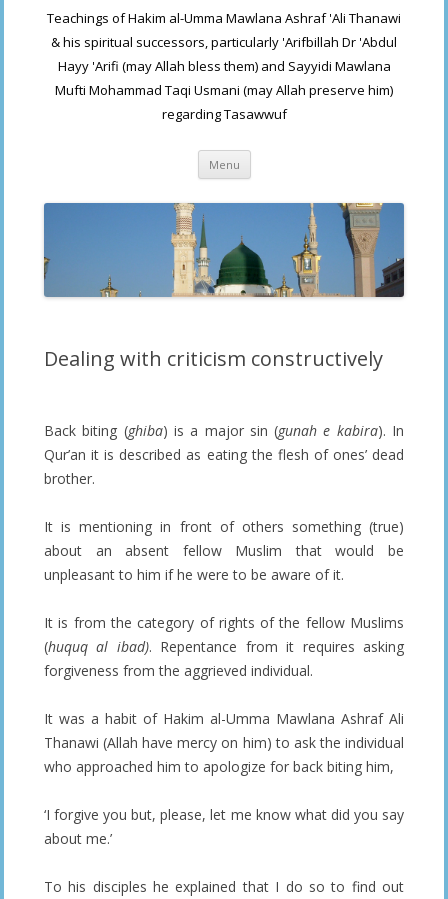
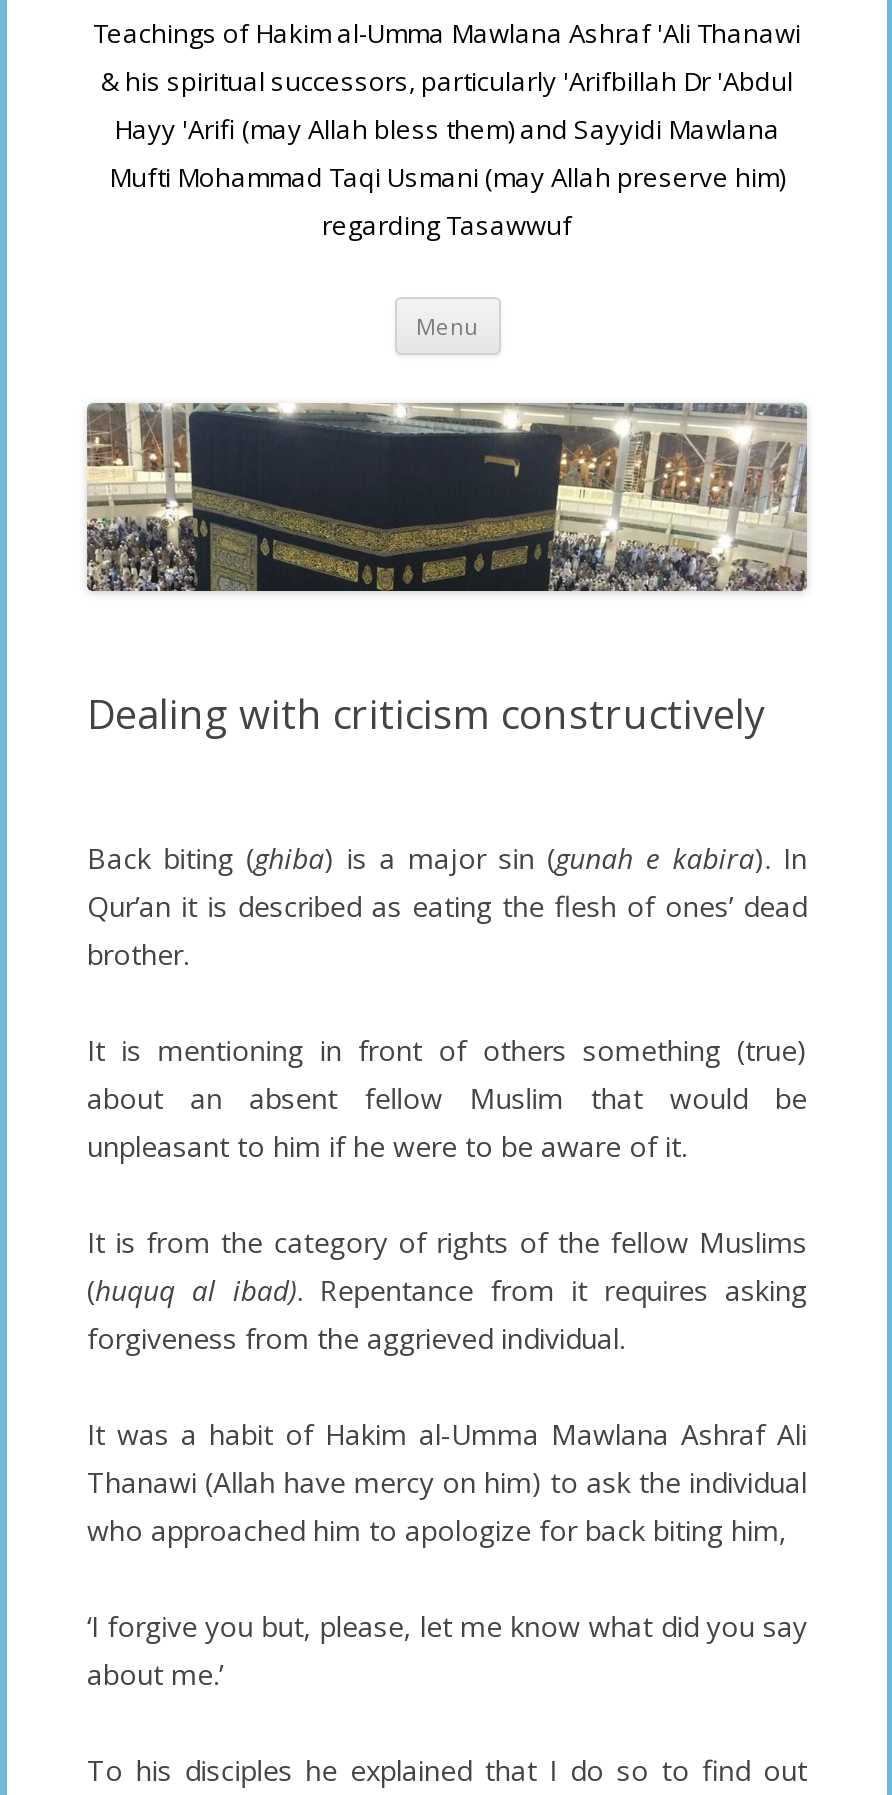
- [image]
+ [image]
